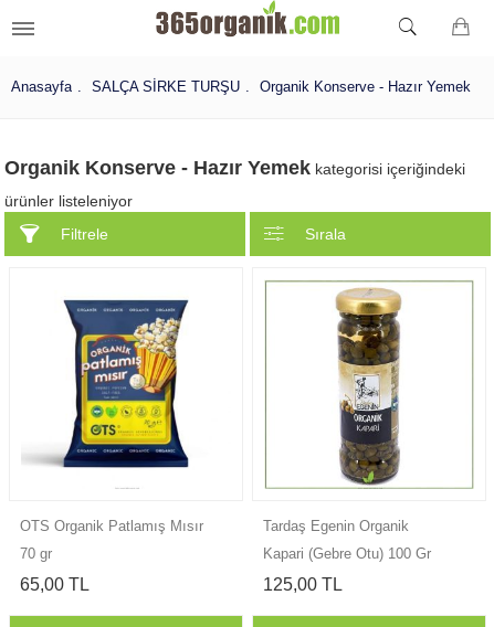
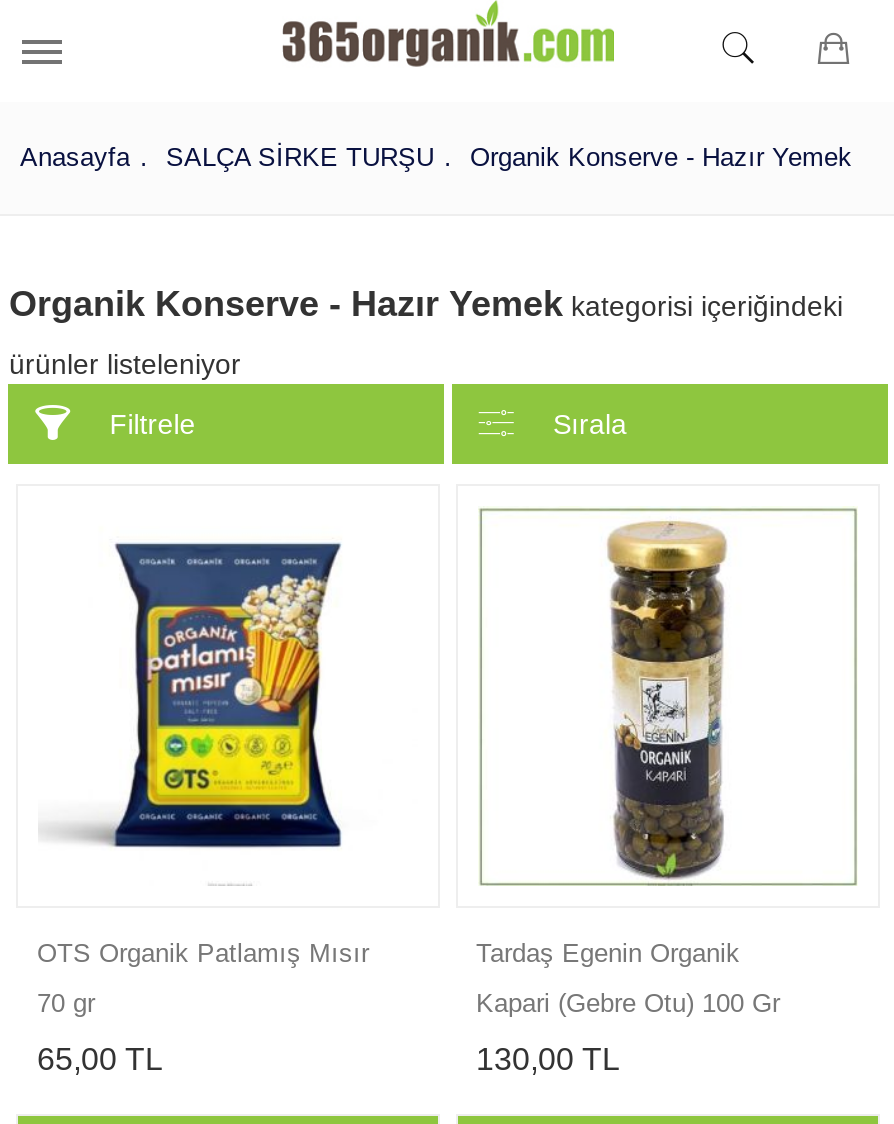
- 125,00 TL
+ 130,00 TL
